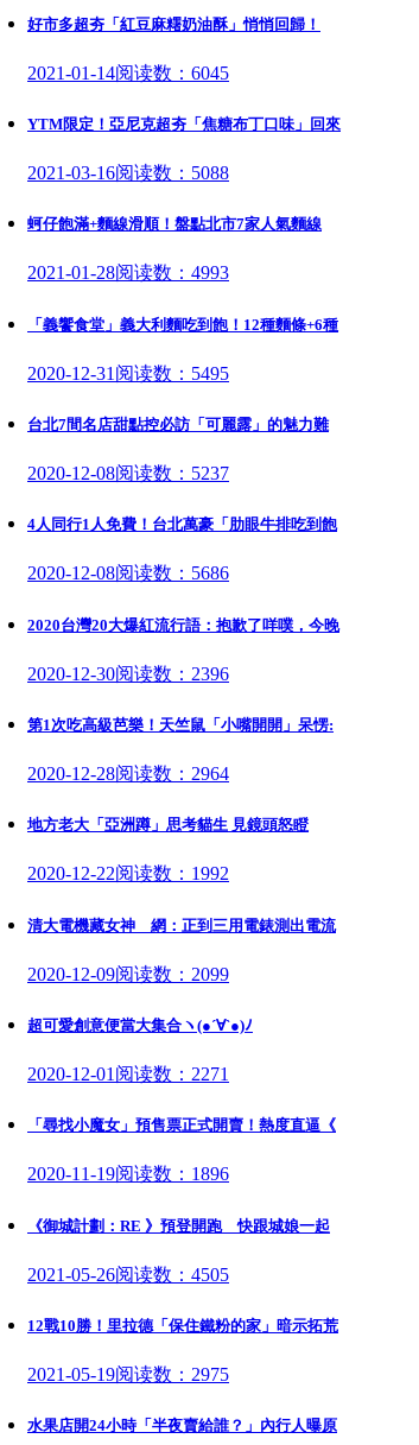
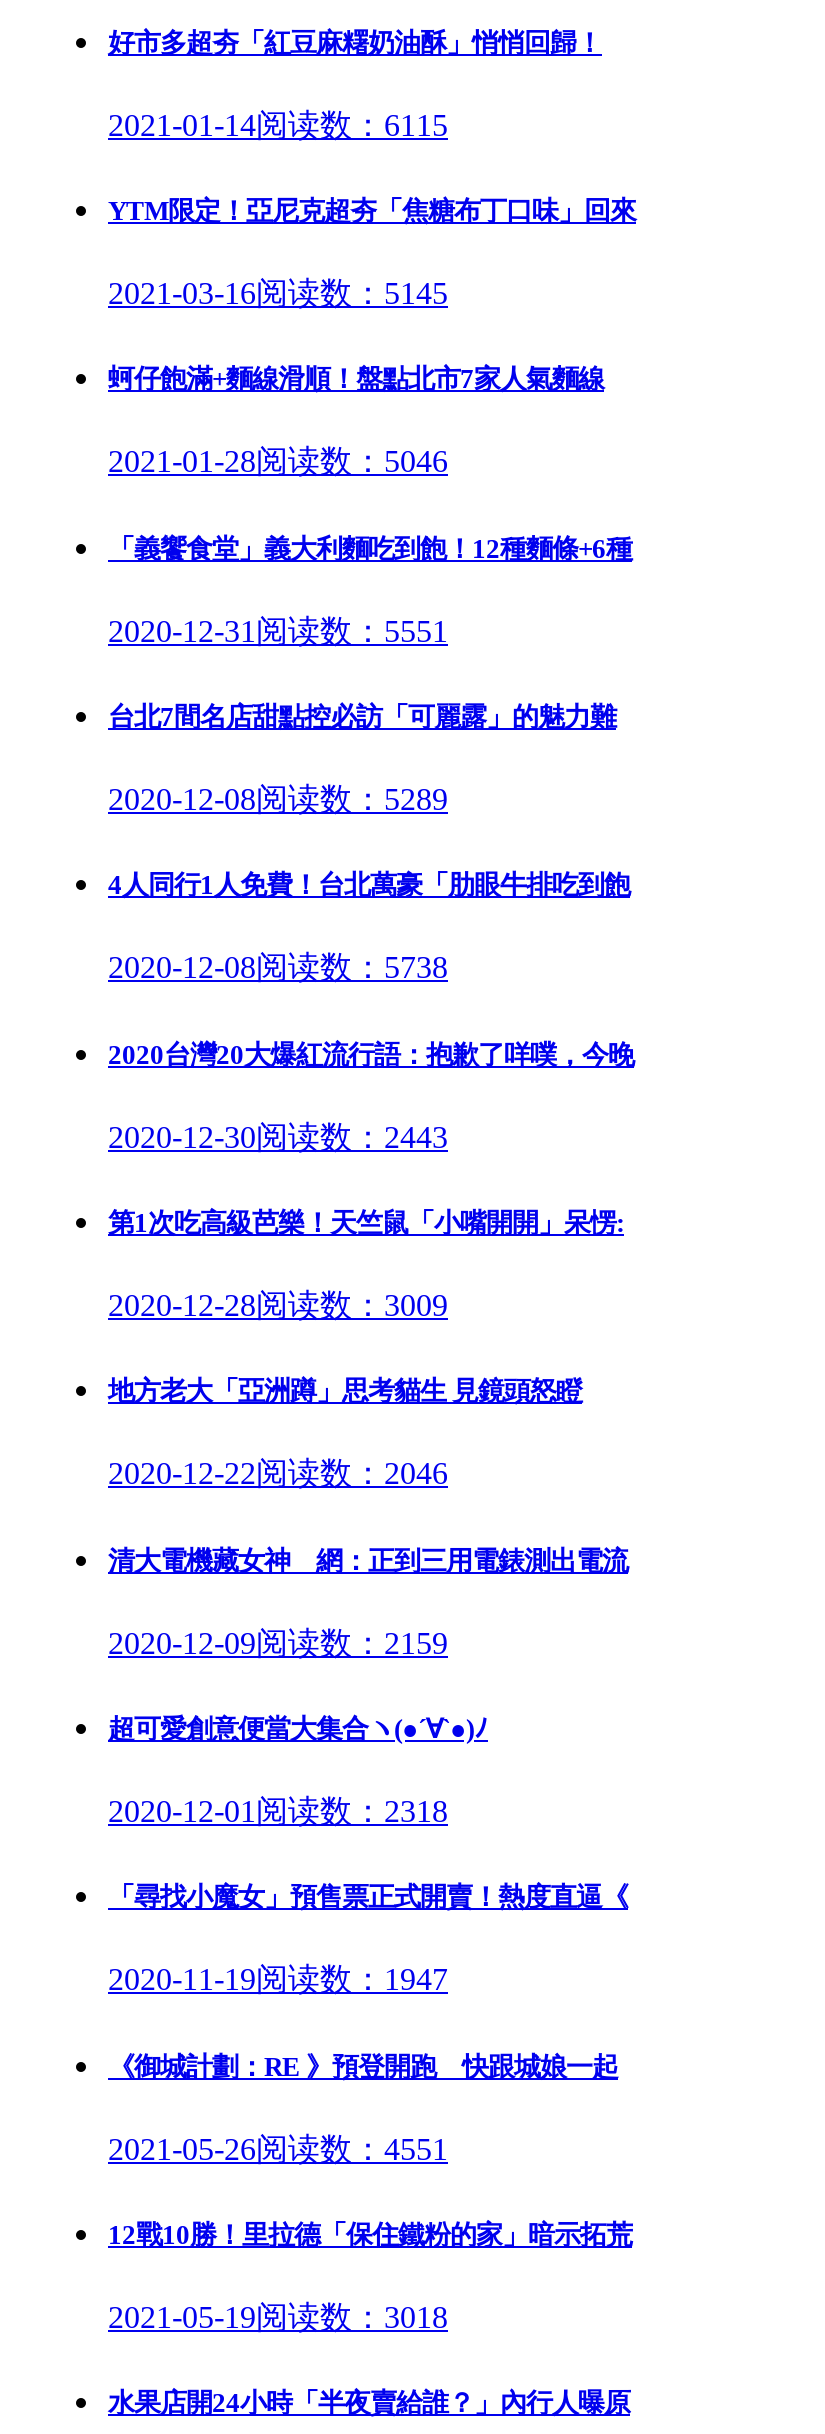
- 2021-01-14阅读数：6045
+ 2021-01-14阅读数：6115

- 2021-03-16阅读数：5088
+ 2021-03-16阅读数：5145

- 2021-01-28阅读数：4993
+ 2021-01-28阅读数：5046

- 2020-12-31阅读数：5495
+ 2020-12-31阅读数：5551

- 2020-12-08阅读数：5237
+ 2020-12-08阅读数：5289

- 2020-12-08阅读数：5686
+ 2020-12-08阅读数：5738

- 2020-12-30阅读数：2396
+ 2020-12-30阅读数：2443

- 2020-12-28阅读数：2964
+ 2020-12-28阅读数：3009

- 2020-12-22阅读数：1992
+ 2020-12-22阅读数：2046

- 2020-12-09阅读数：2099
+ 2020-12-09阅读数：2159

- 2020-12-01阅读数：2271
+ 2020-12-01阅读数：2318

- 2020-11-19阅读数：1896
+ 2020-11-19阅读数：1947

- 2021-05-26阅读数：4505
+ 2021-05-26阅读数：4551

- 2021-05-19阅读数：2975
+ 2021-05-19阅读数：3018
